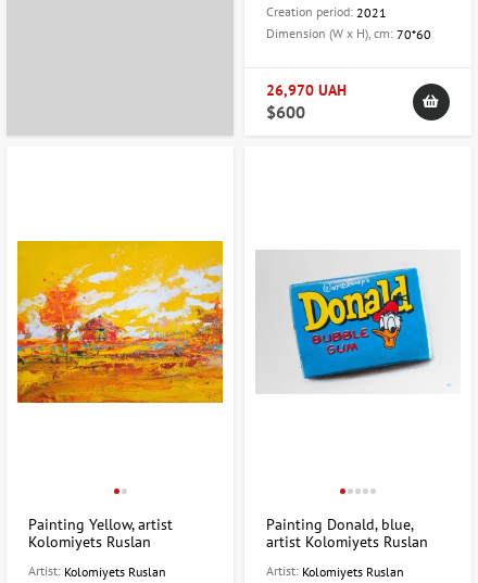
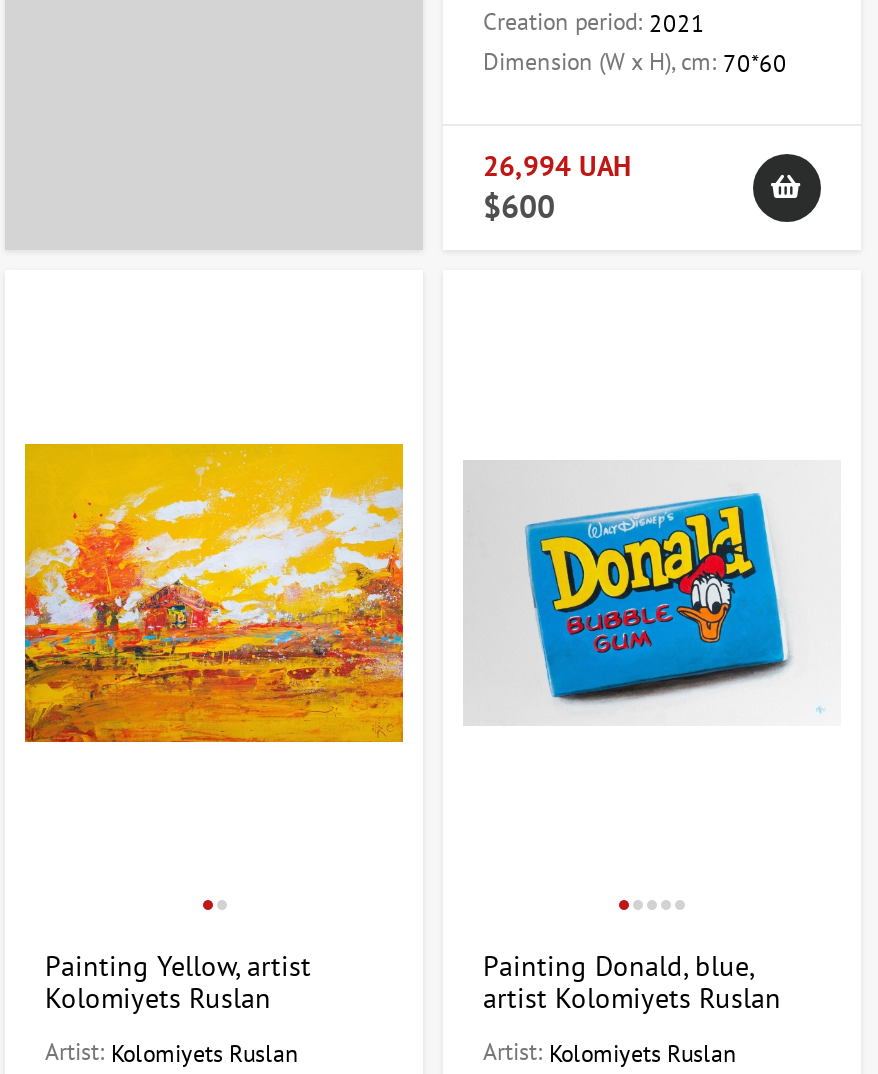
- 26,970 UAH
+ 26,994 UAH
